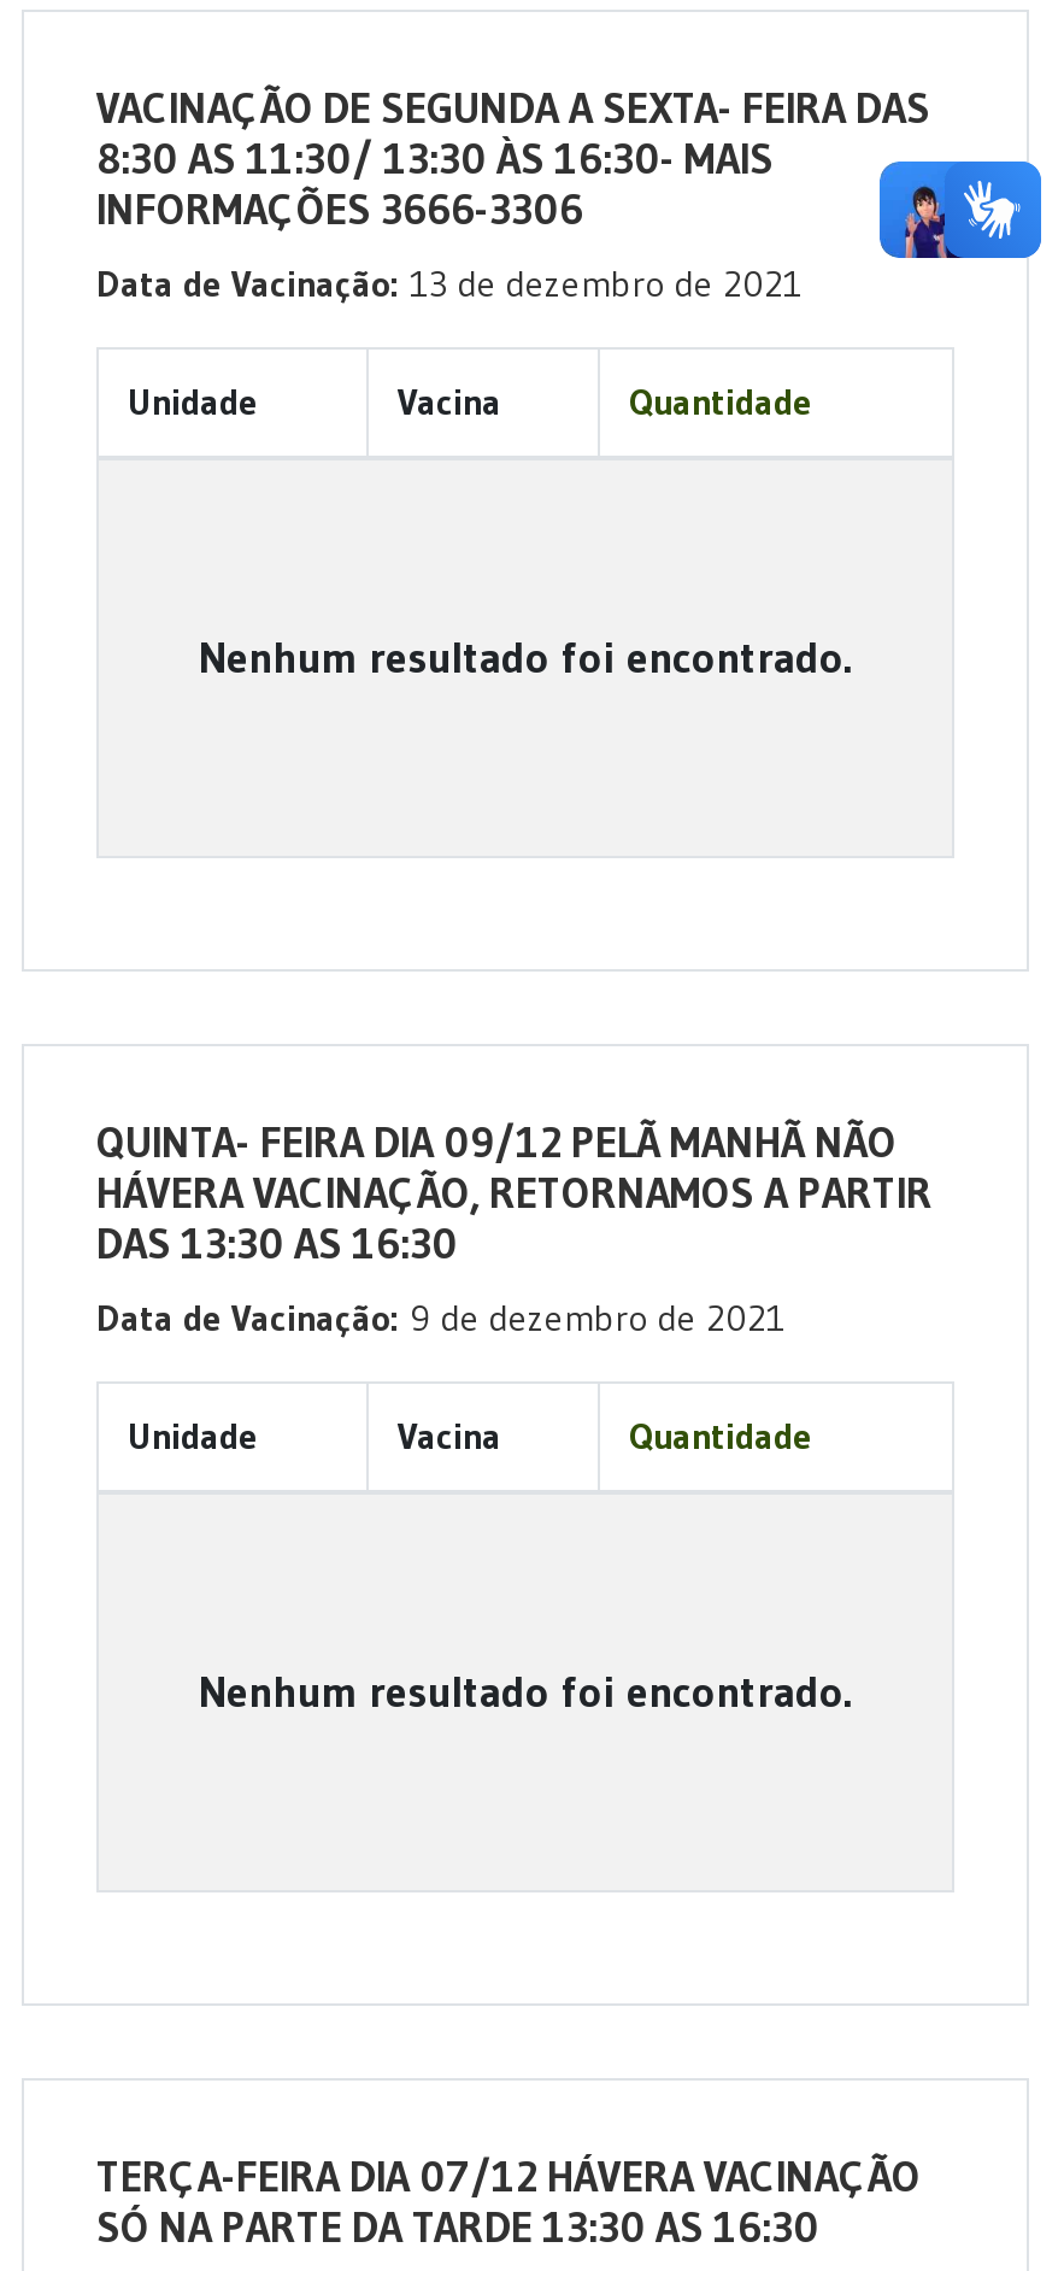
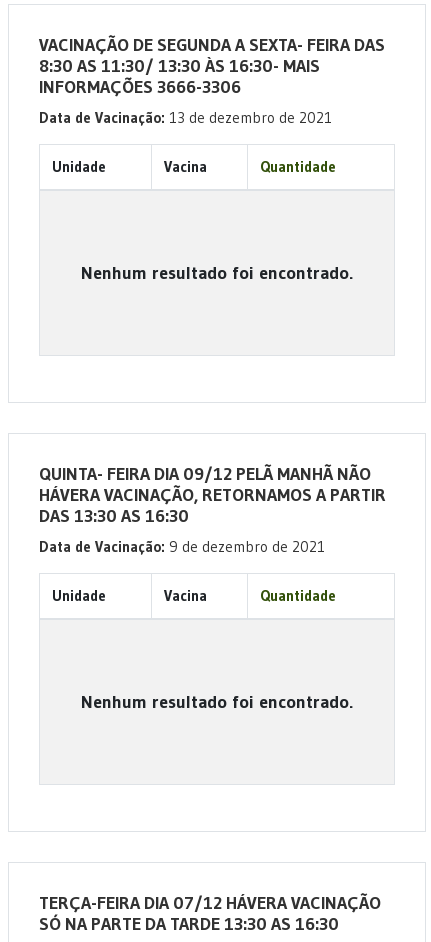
- [image]
